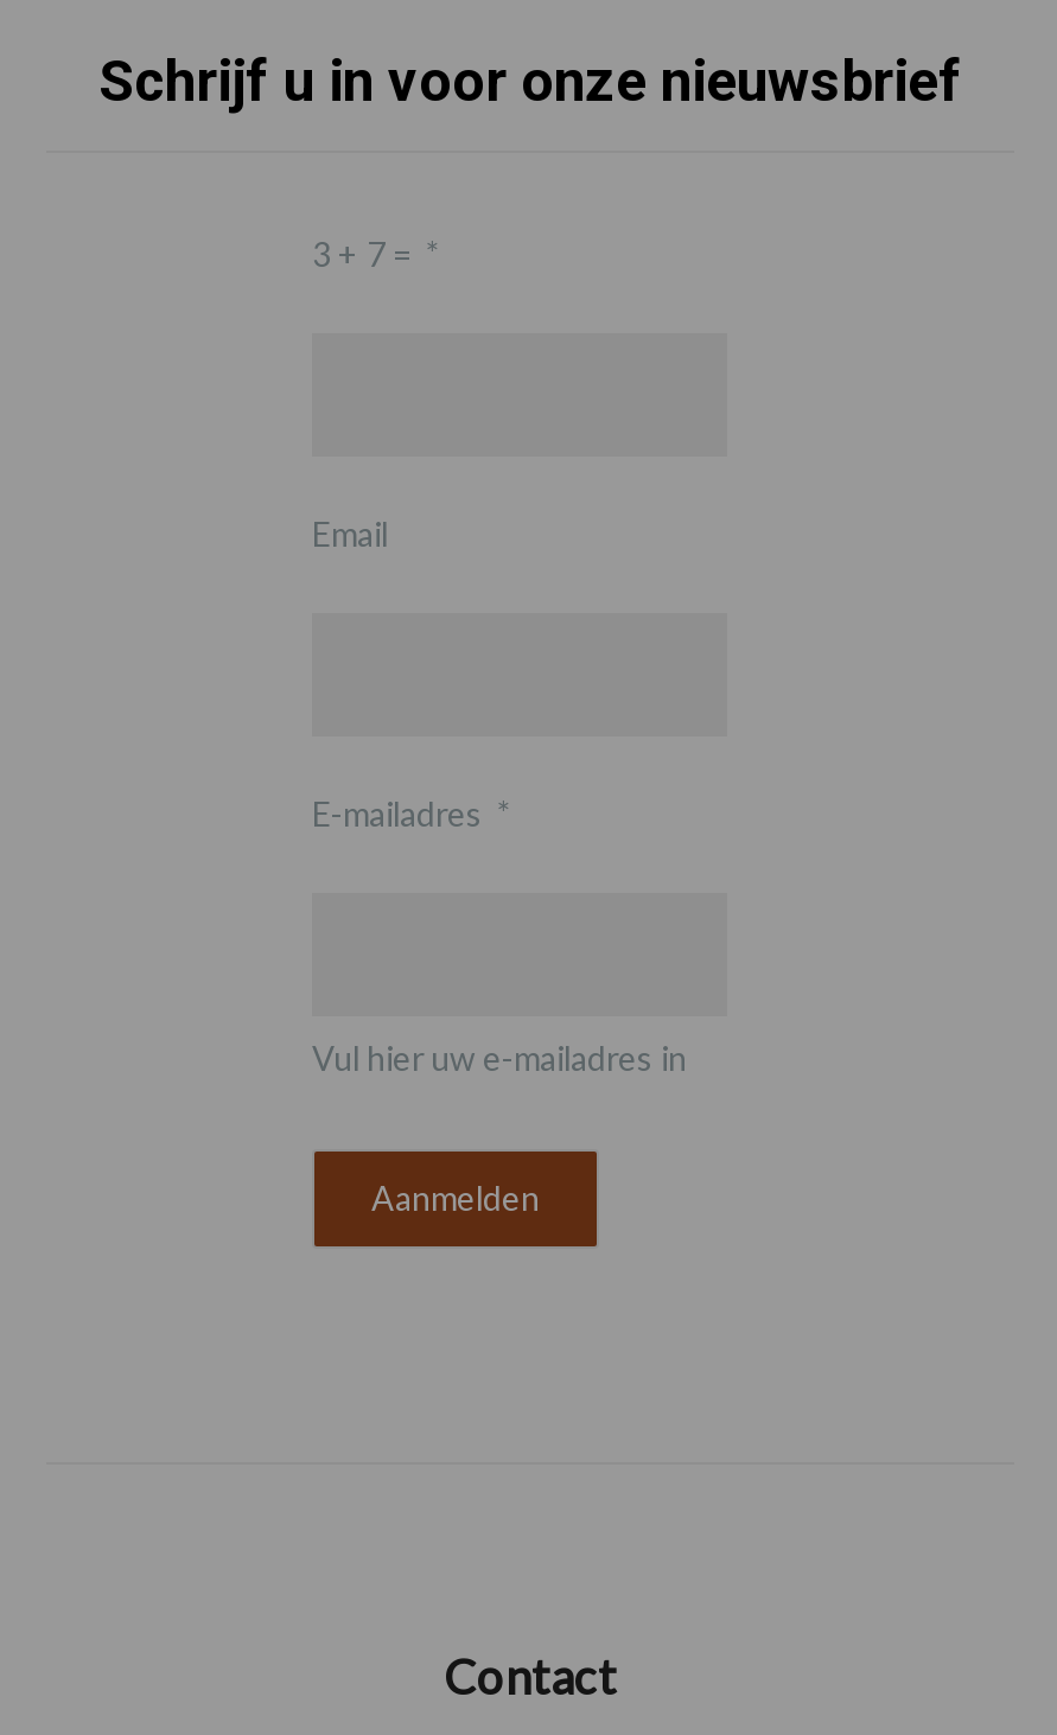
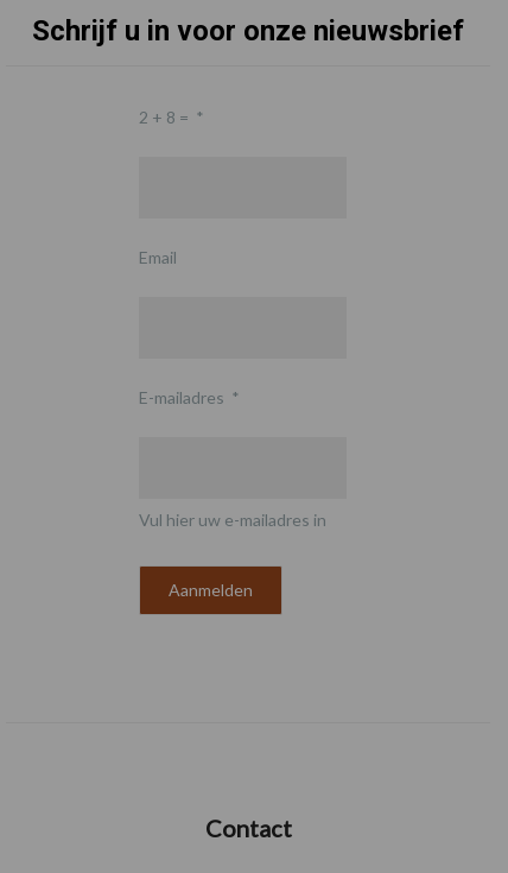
- 3 + 7 = *
+ 2 + 8 = *
